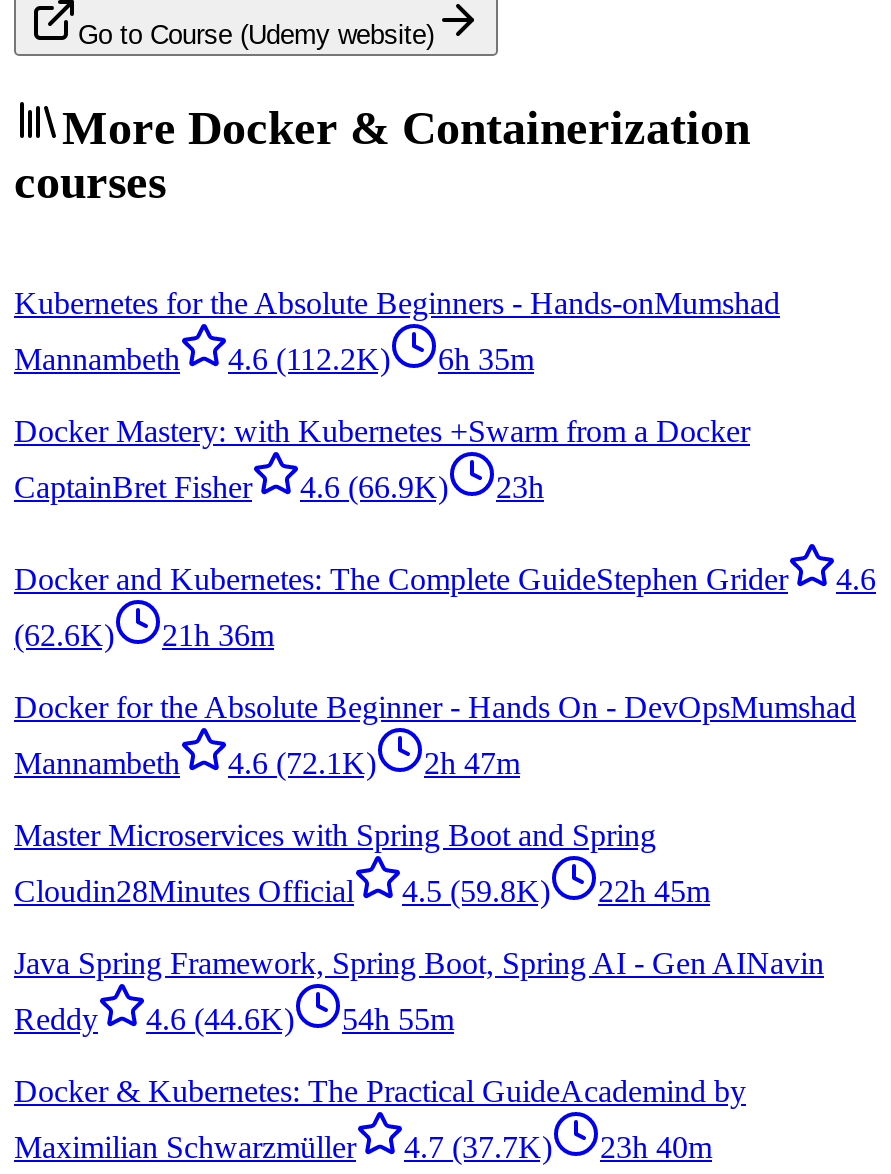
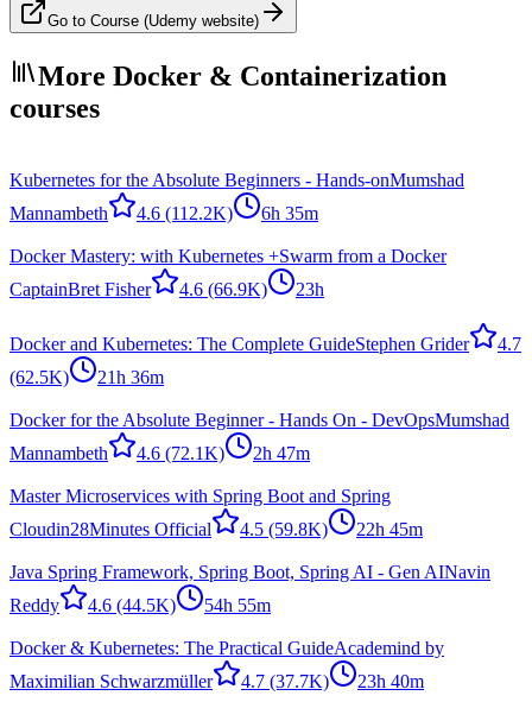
- Docker and Kubernetes: The Complete GuideStephen Grider 4.6
+ Docker and Kubernetes: The Complete GuideStephen Grider 4.7

- (62.6K) 21h 36m
+ (62.5K) 21h 36m

- Reddy 4.6 (44.6K) 54h 55m
+ Reddy 4.6 (44.5K) 54h 55m
